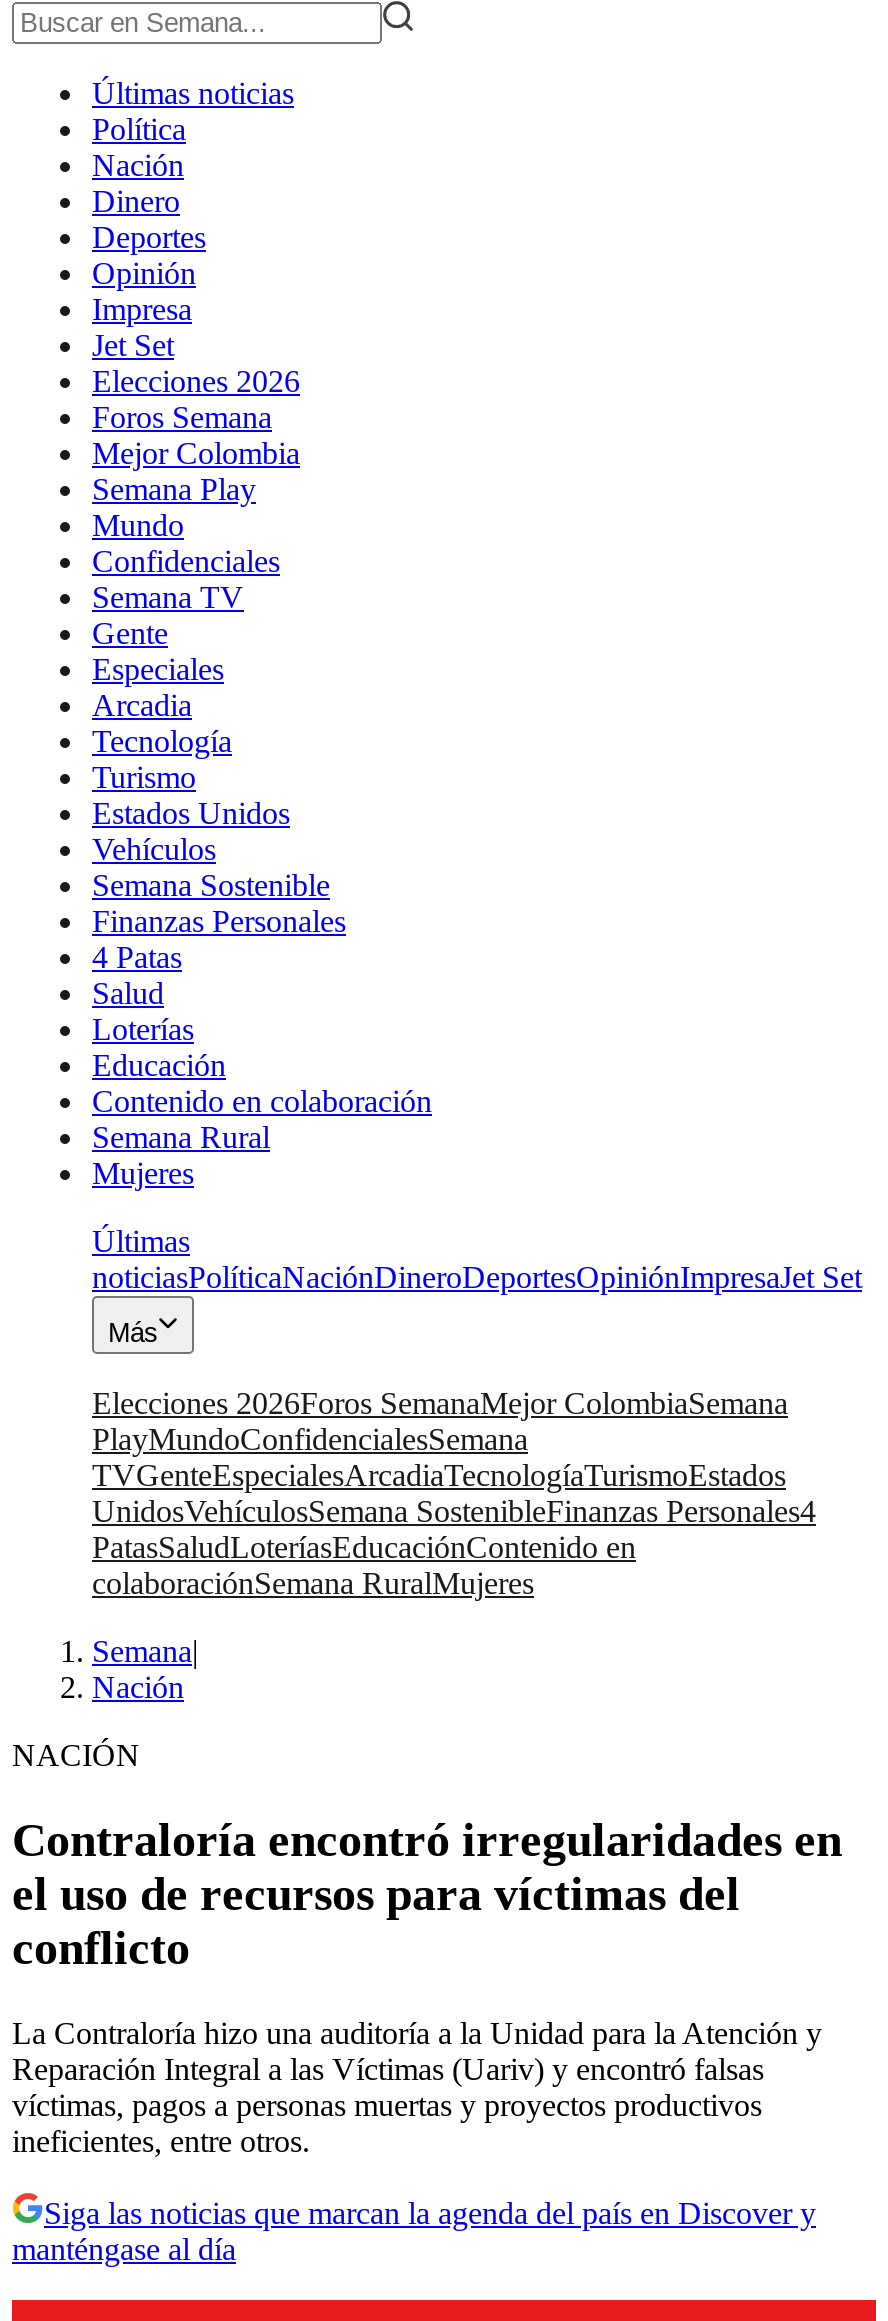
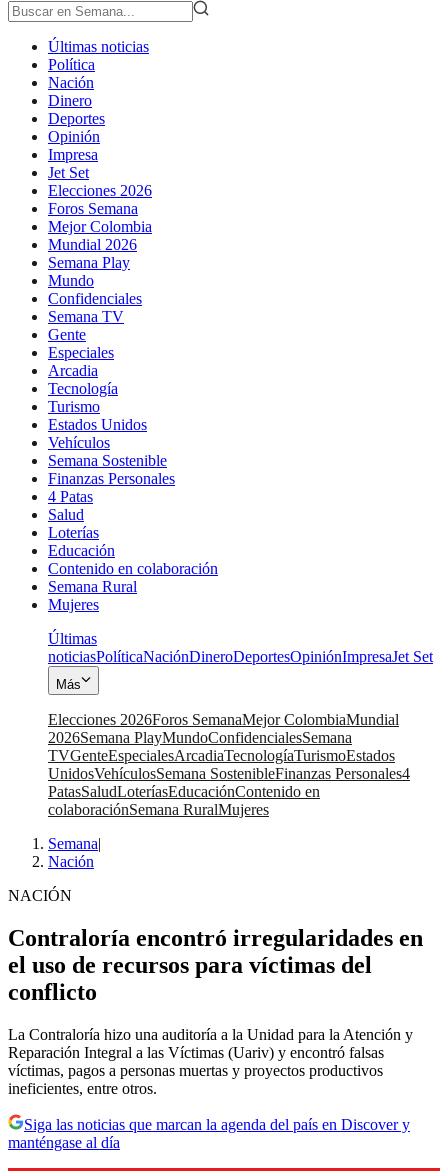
+ Mundial 2026

- Elecciones 2026Foros SemanaMejor ColombiaSemana
- PlayMundoConfidencialesSemana
+ Elecciones 2026Foros SemanaMejor ColombiaMundial
+ 2026Semana PlayMundoConfidencialesSemana
